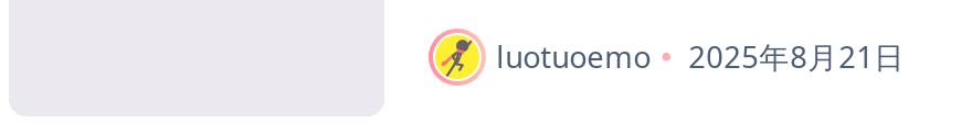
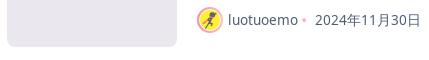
- luotuoemo 2025年8月21日
+ luotuoemo 2024年11月30日
